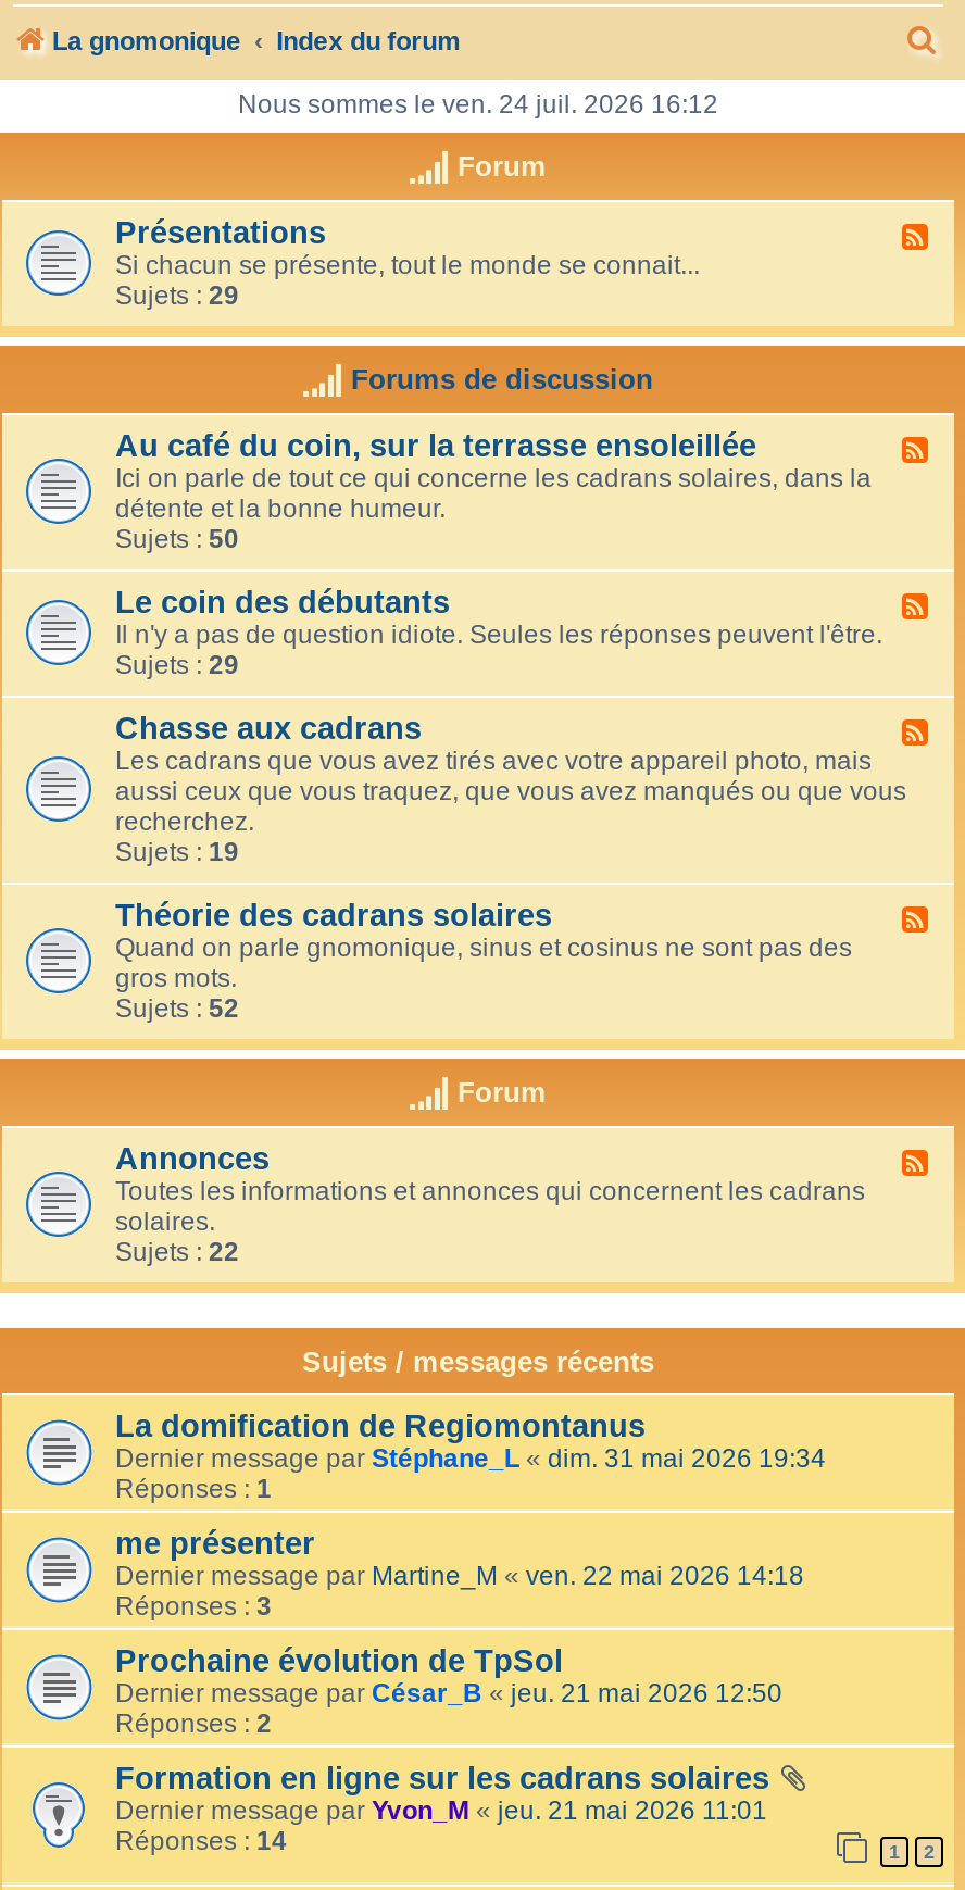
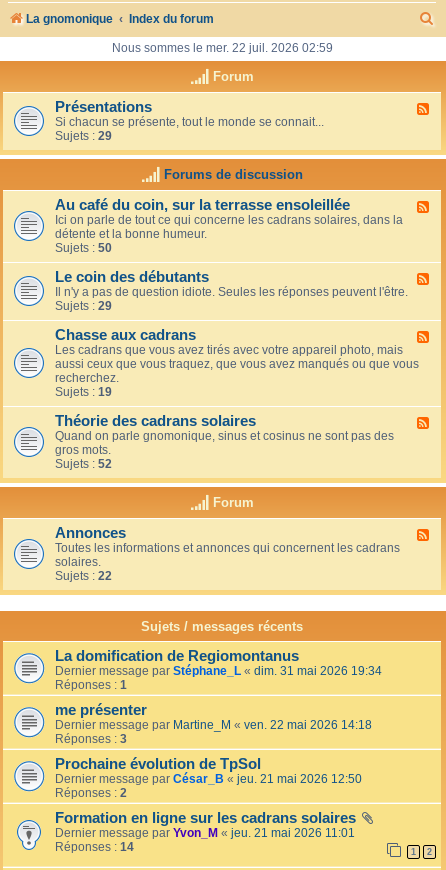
- Nous sommes le ven. 24 juil. 2026 16:12
+ Nous sommes le mer. 22 juil. 2026 02:59
